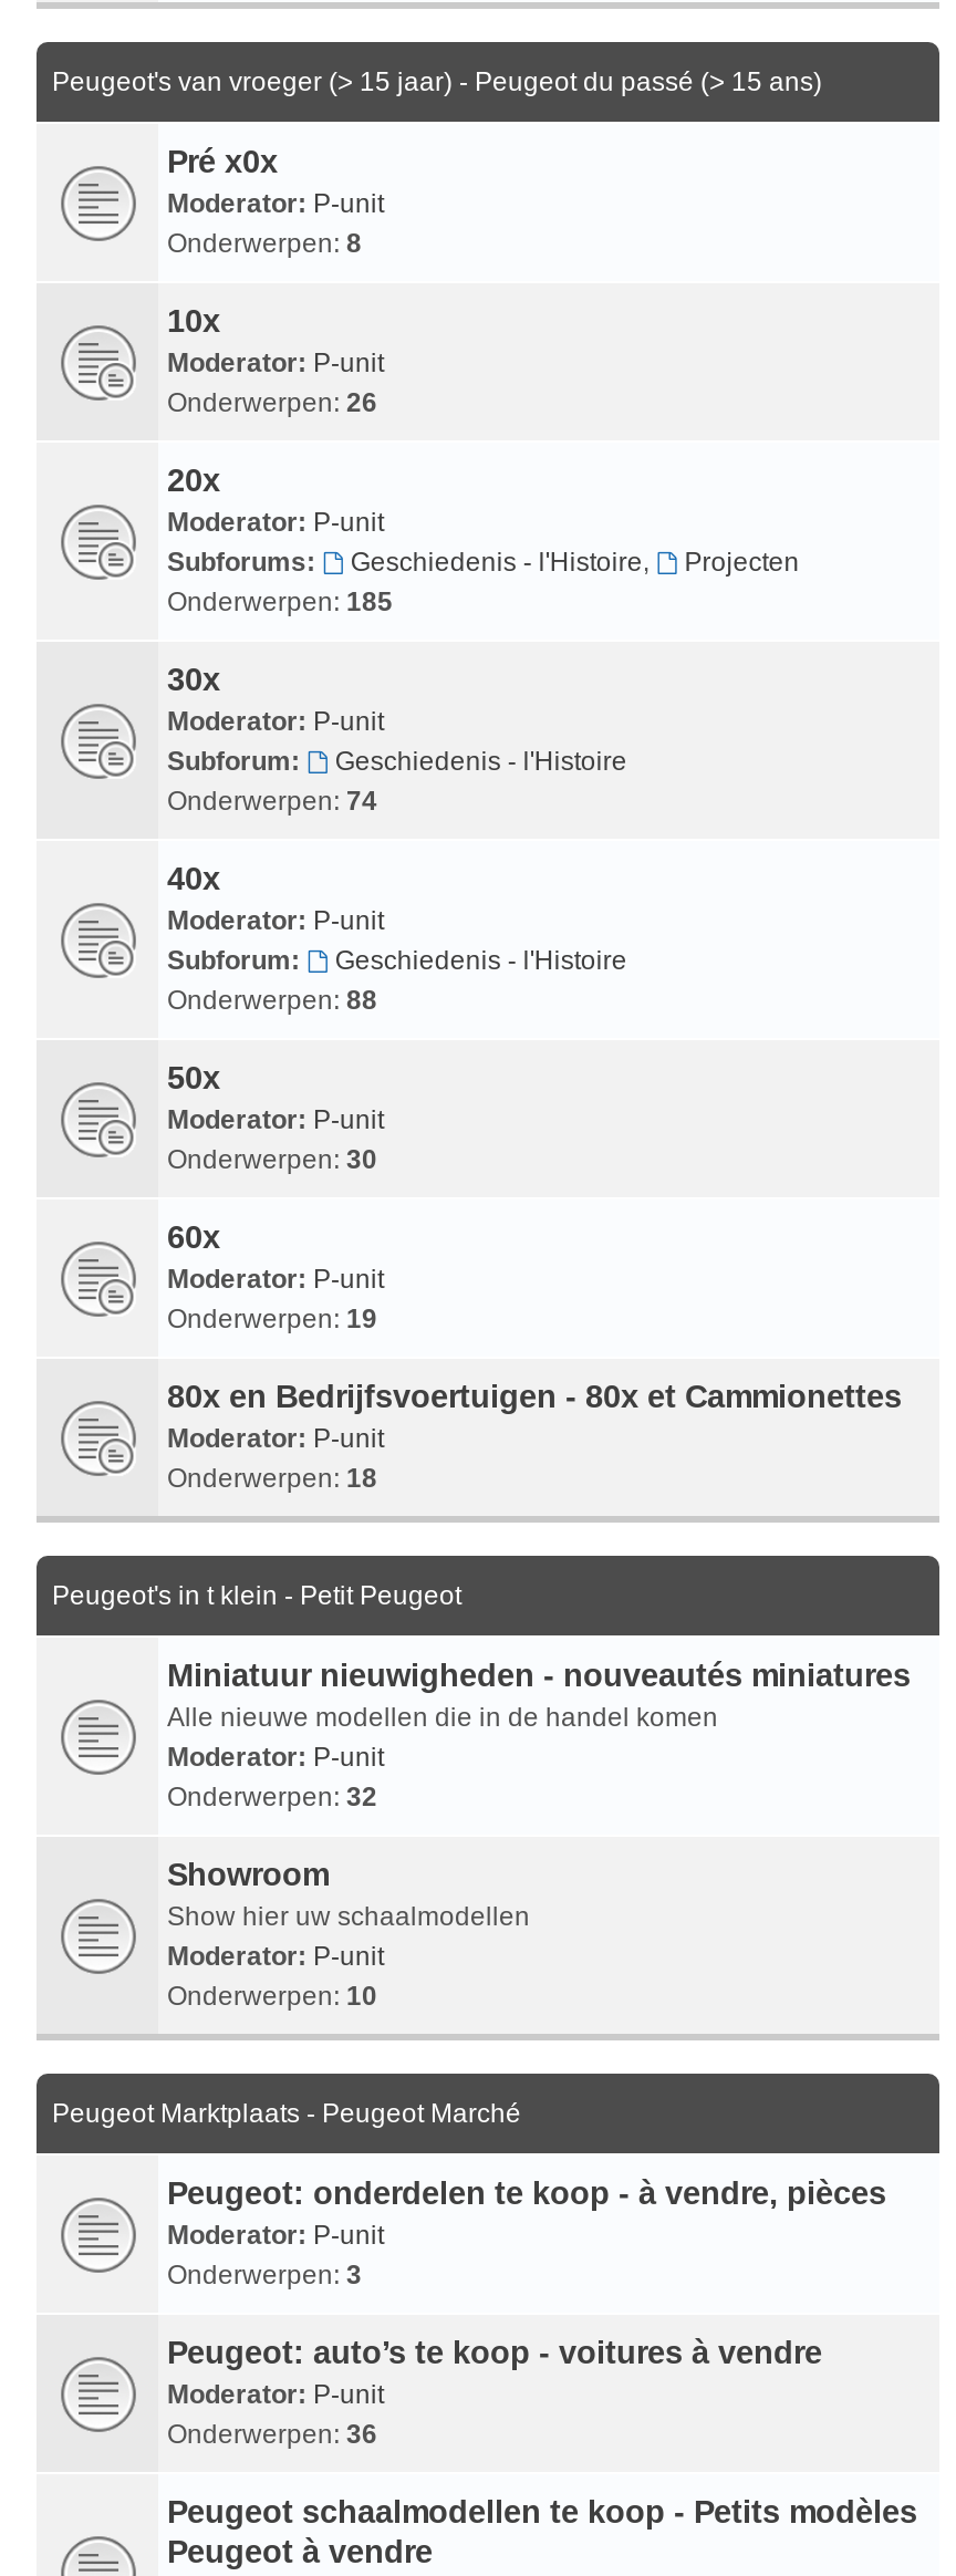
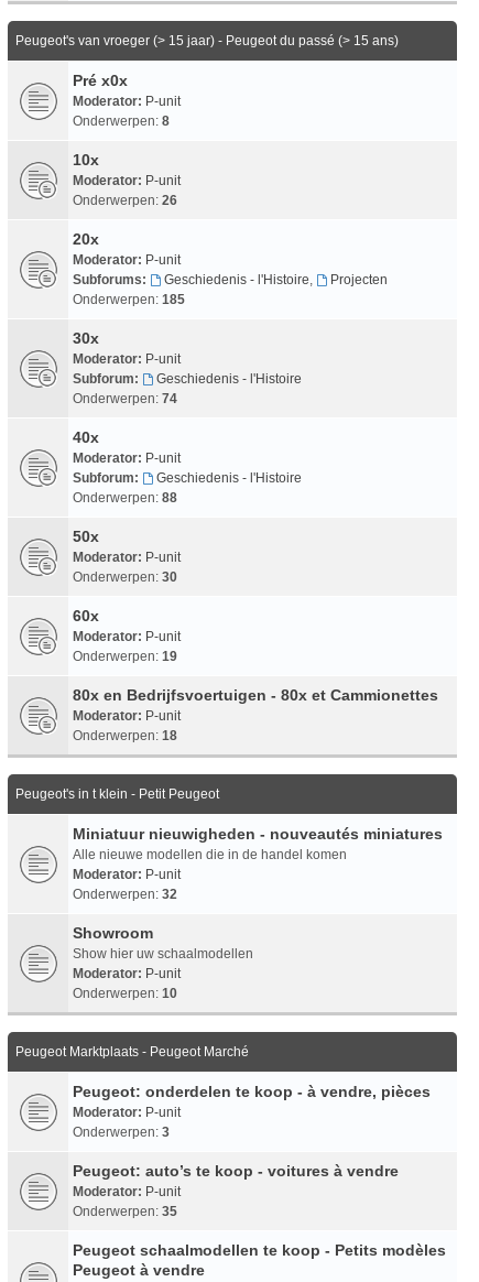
- Onderwerpen: 36
+ Onderwerpen: 35
